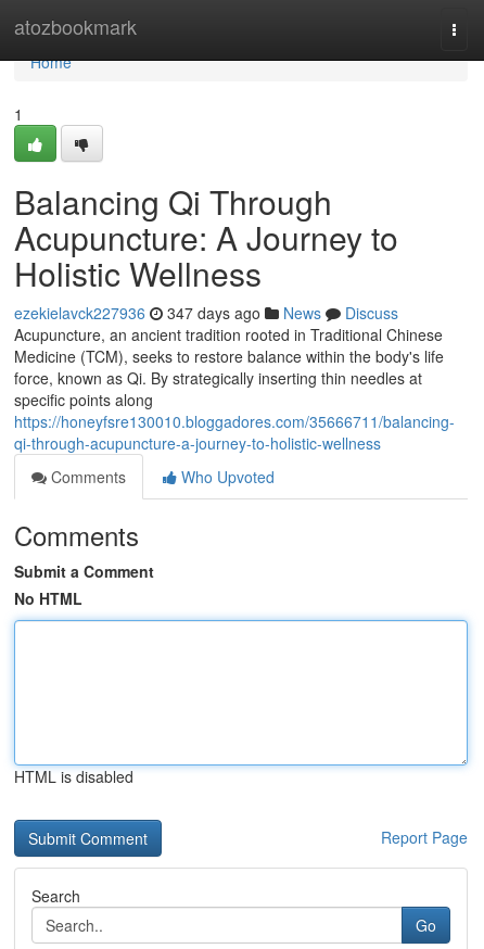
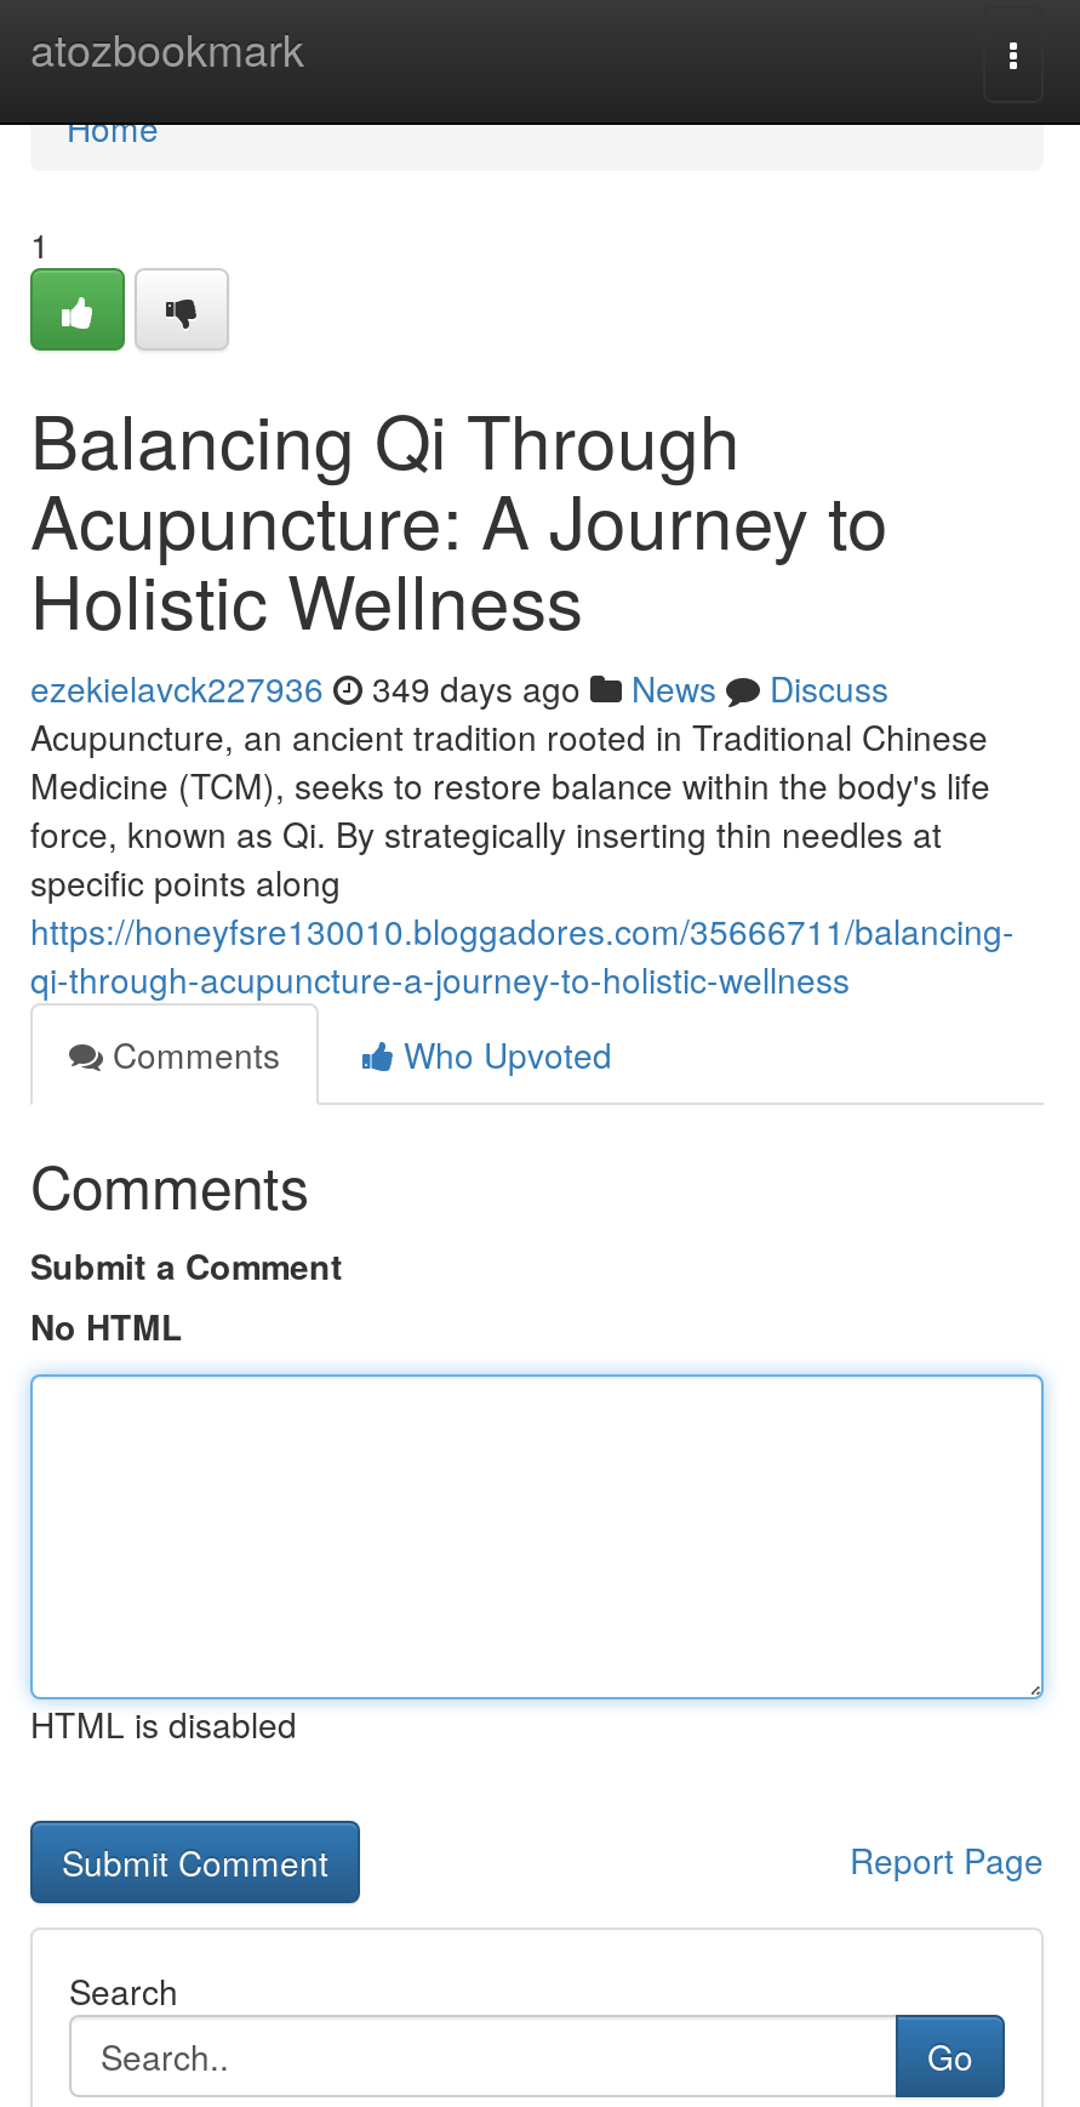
- ezekielavck227936 347 days ago News Discuss
+ ezekielavck227936 349 days ago News Discuss
